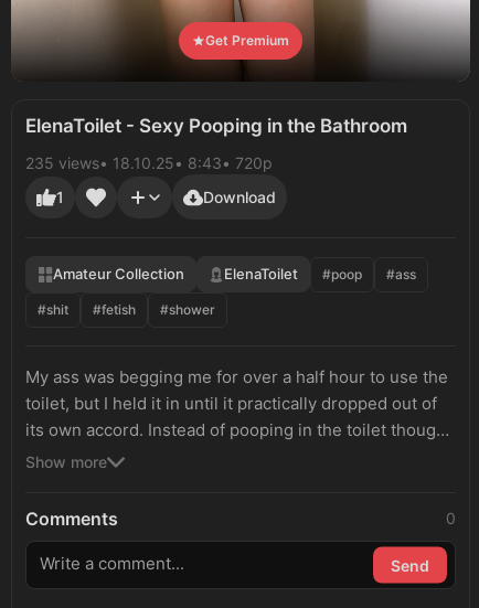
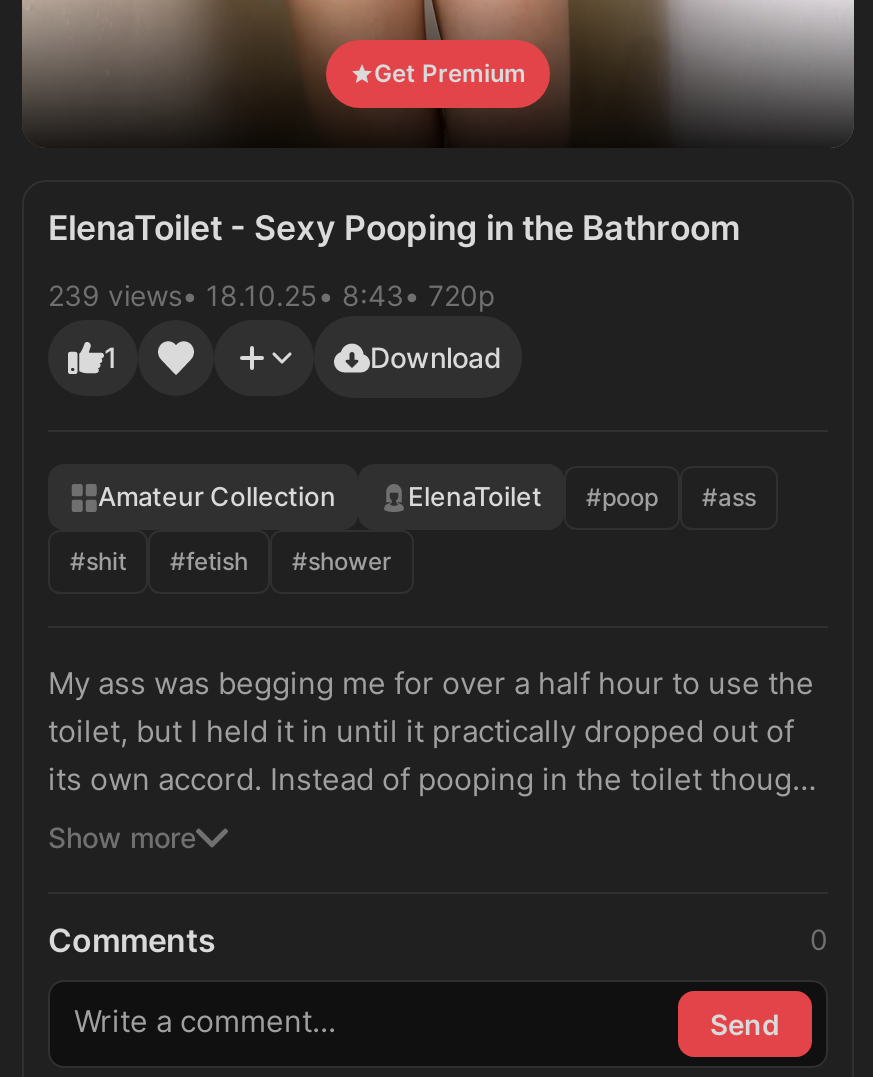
- 235 views 18.10.25 8:43 720p
+ 239 views 18.10.25 8:43 720p
